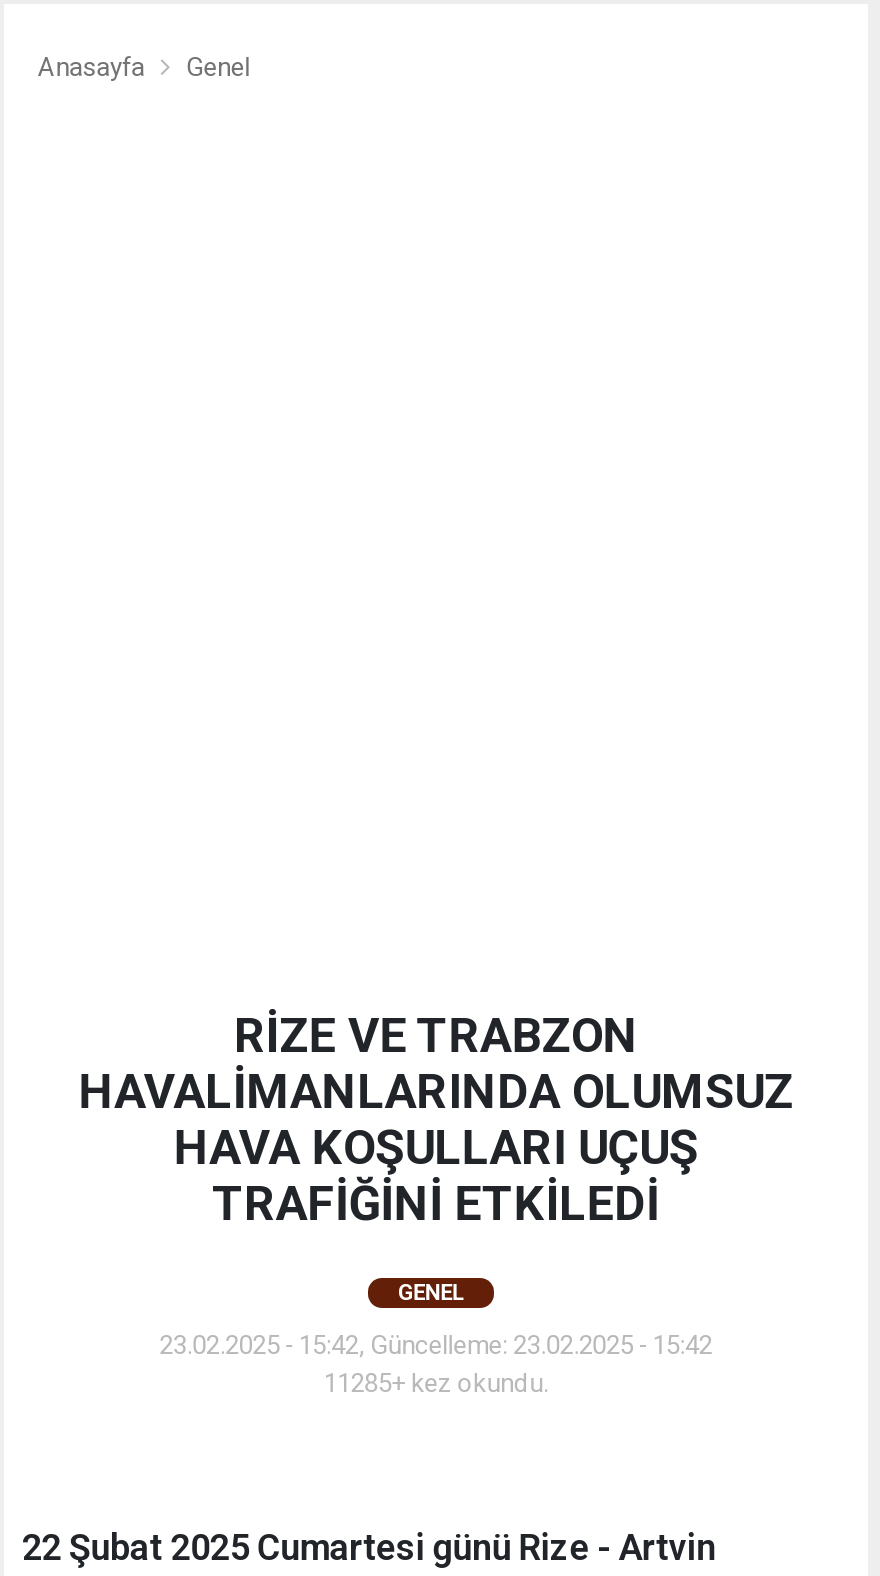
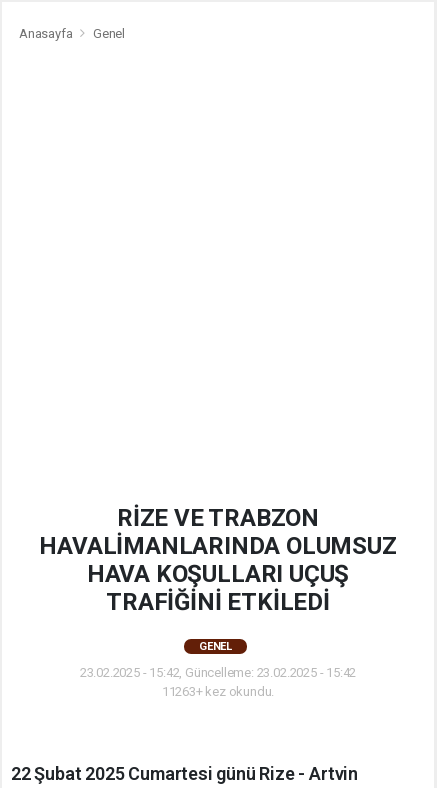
- 11285+ kez okundu.
+ 11263+ kez okundu.
